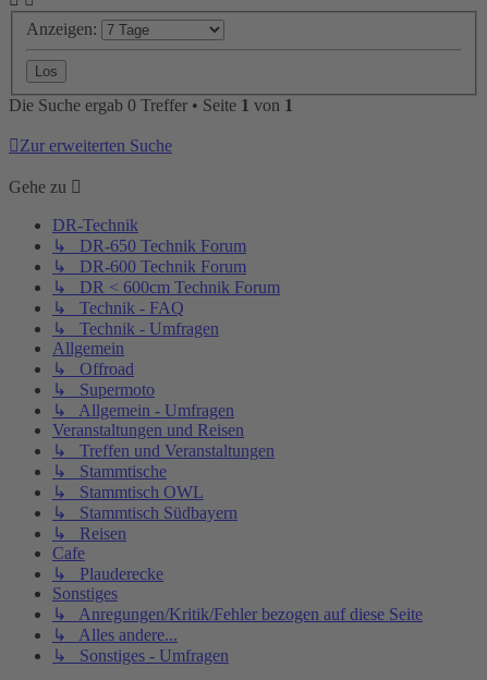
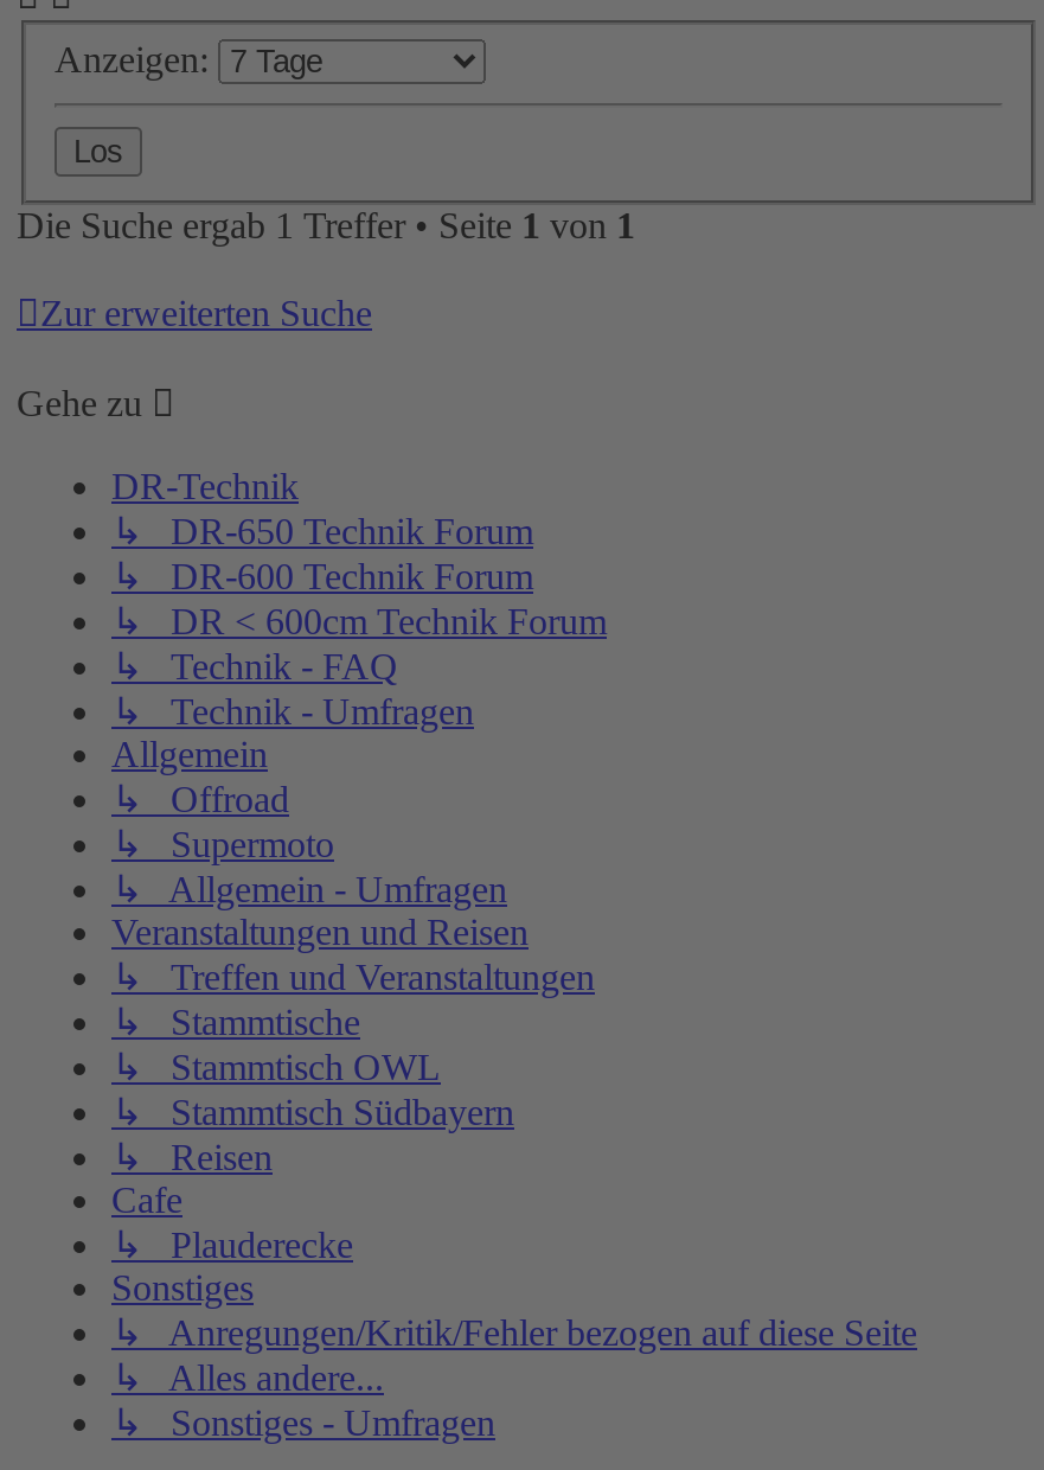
- Die Suche ergab 0 Treffer • Seite1von1
+ Die Suche ergab 1 Treffer • Seite1von1
